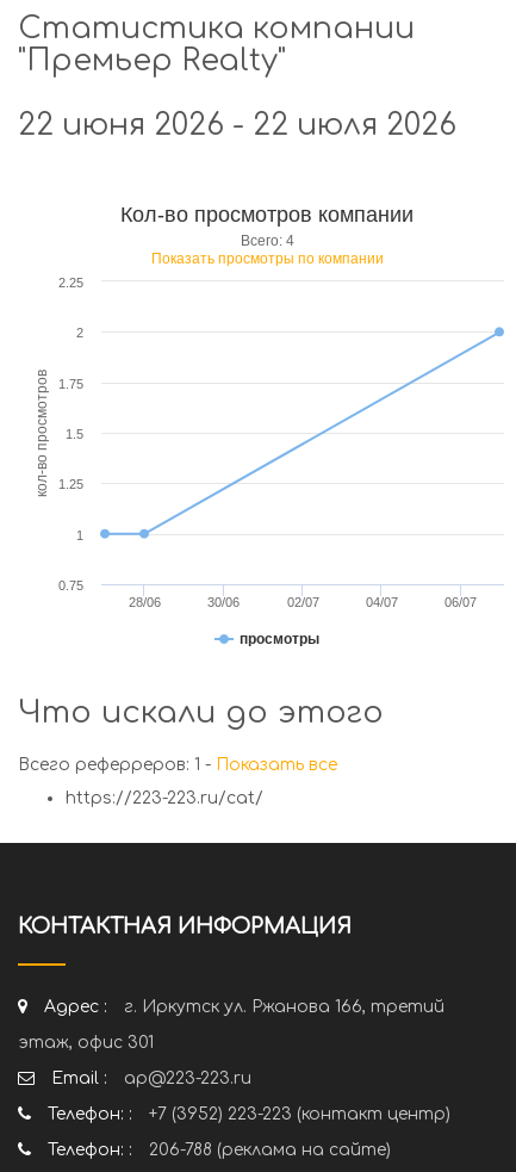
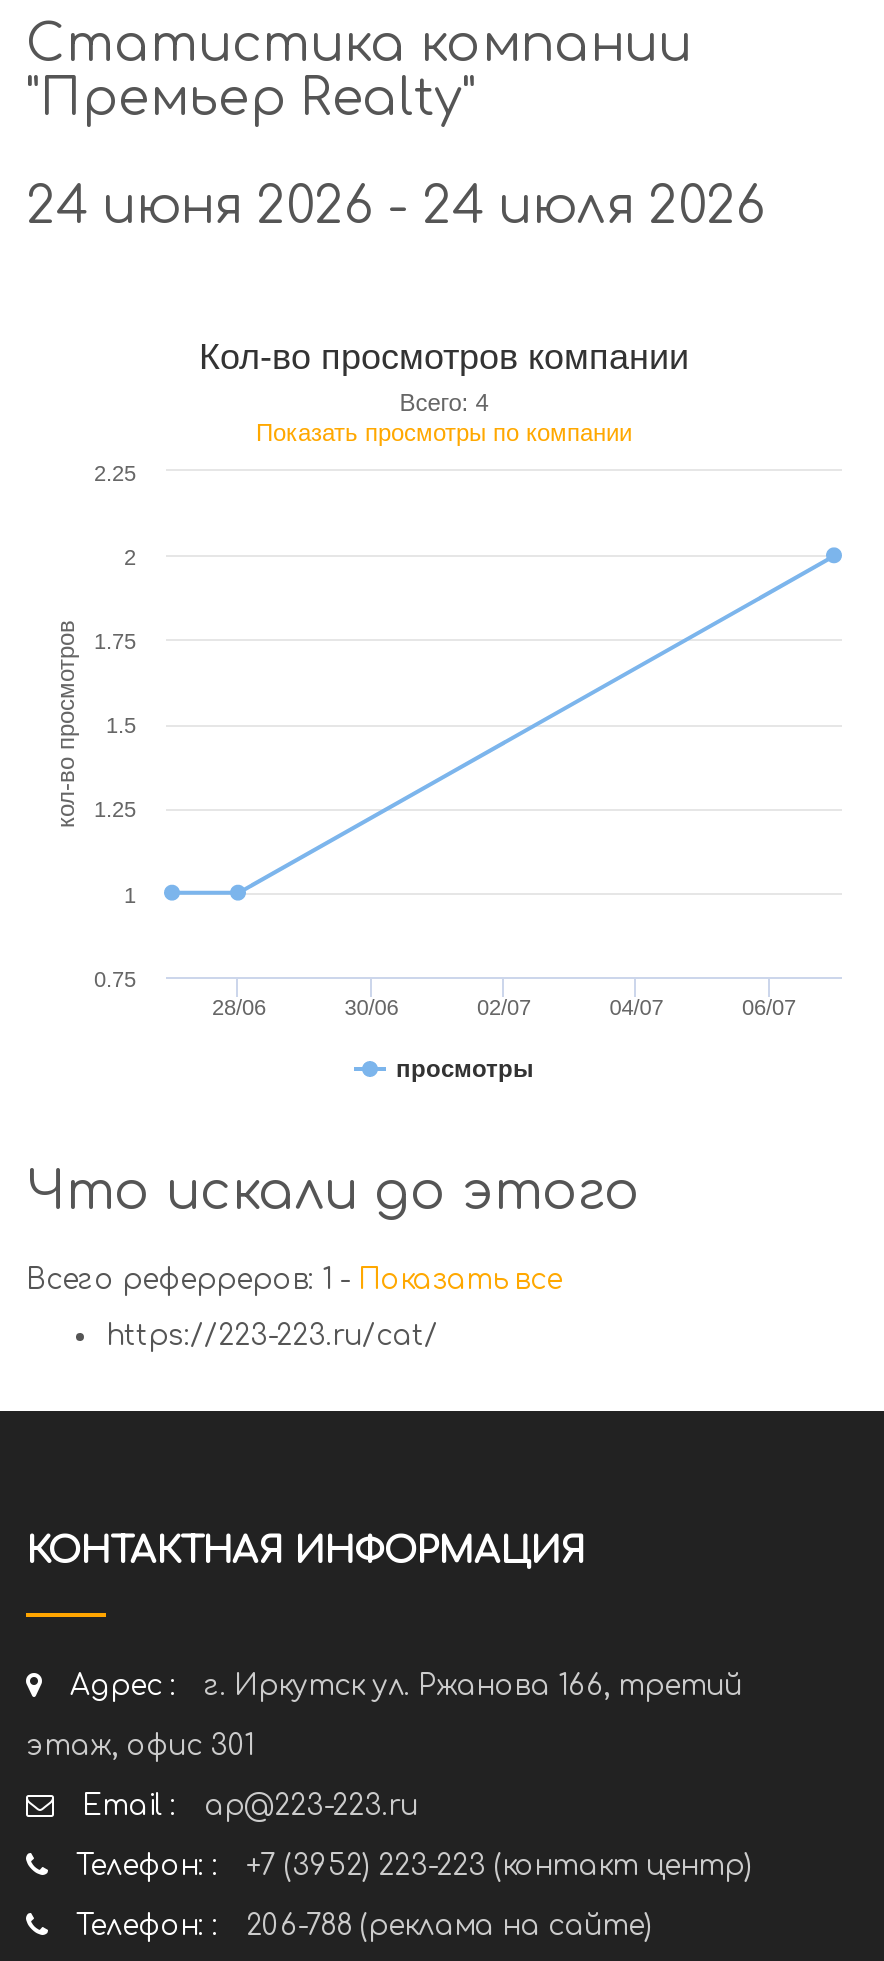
- 22 июня 2026 - 22 июля 2026
+ 24 июня 2026 - 24 июля 2026
